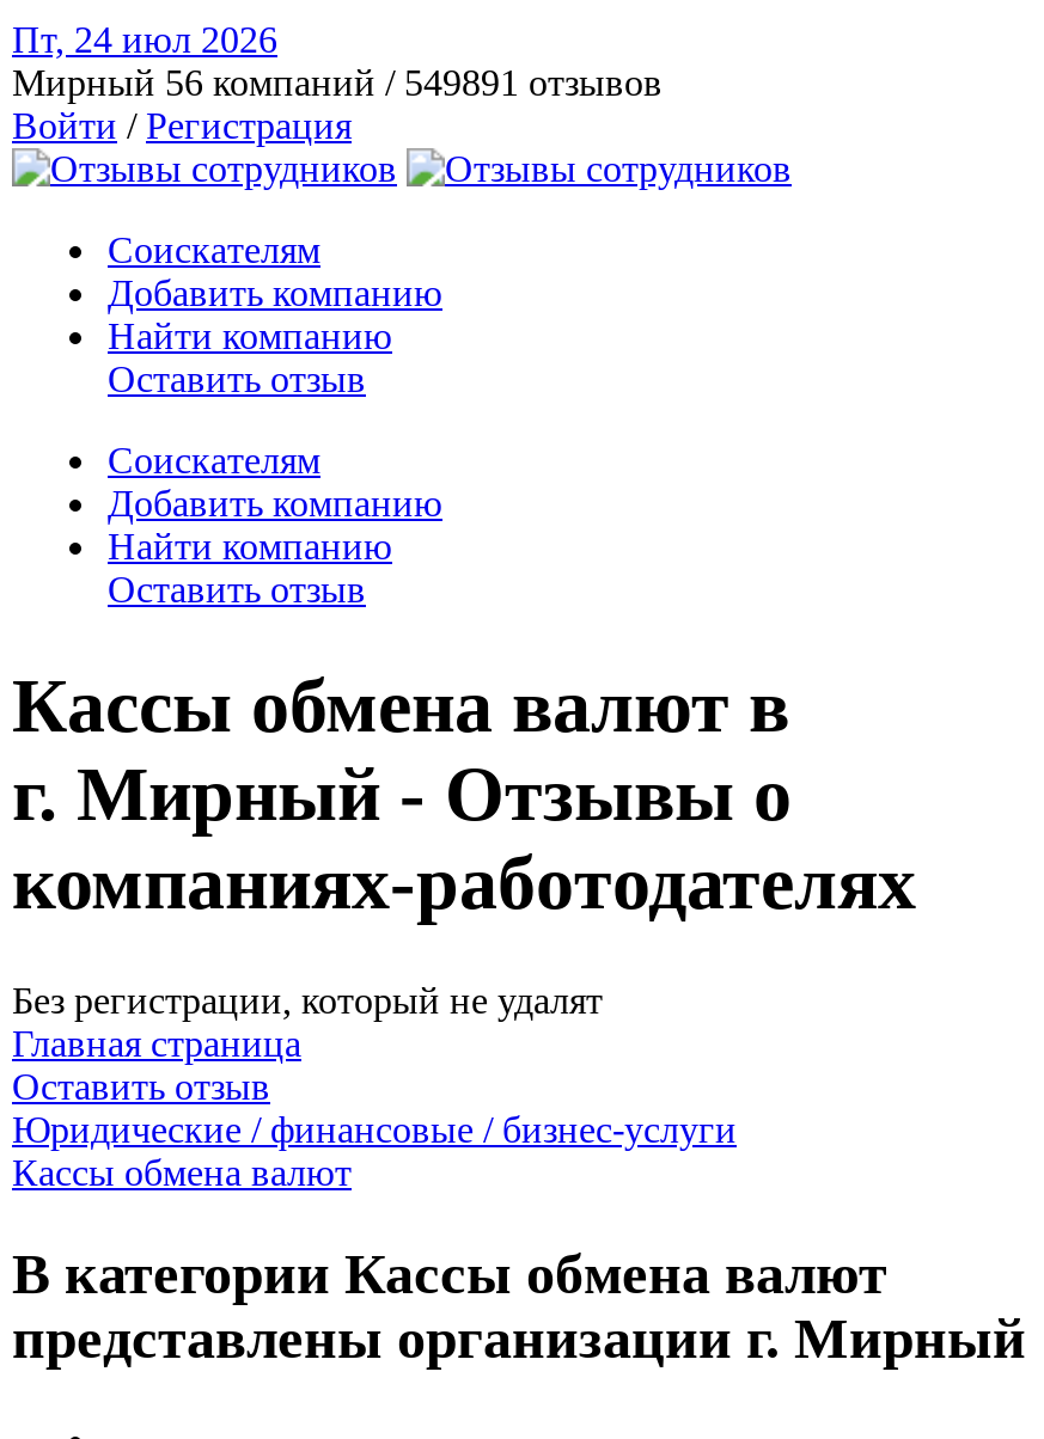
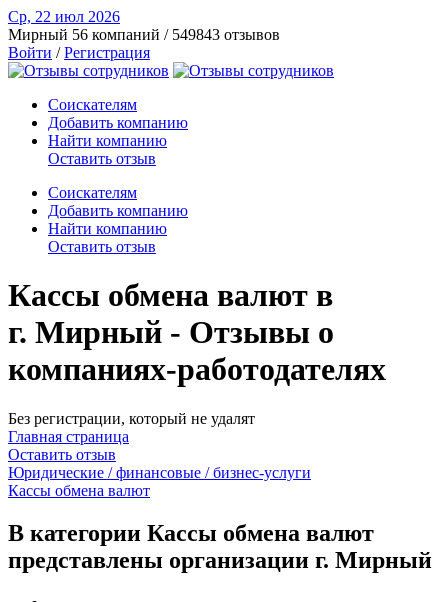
- Пт, 24 июл 2026
+ Ср, 22 июл 2026

- Мирный 56 компаний / 549891 отзывов
+ Мирный 56 компаний / 549843 отзывов
